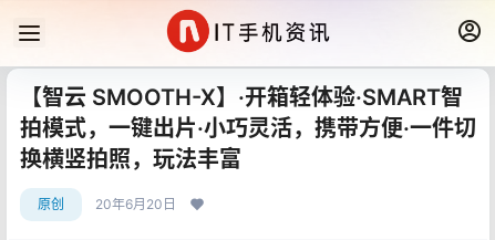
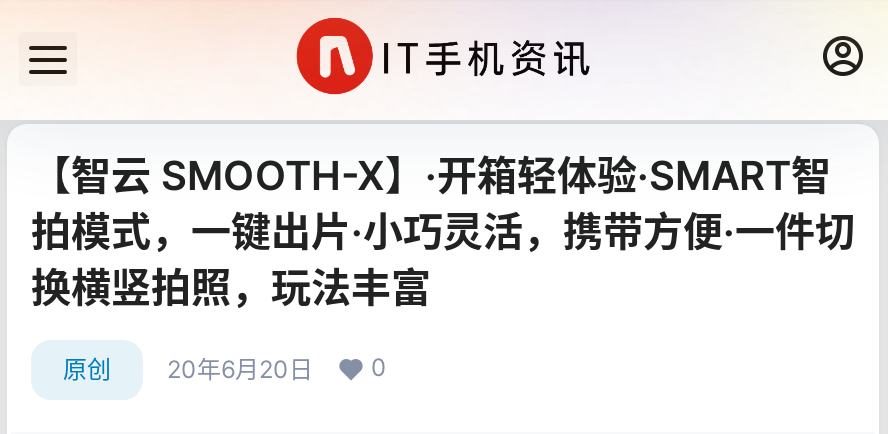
+ 0
